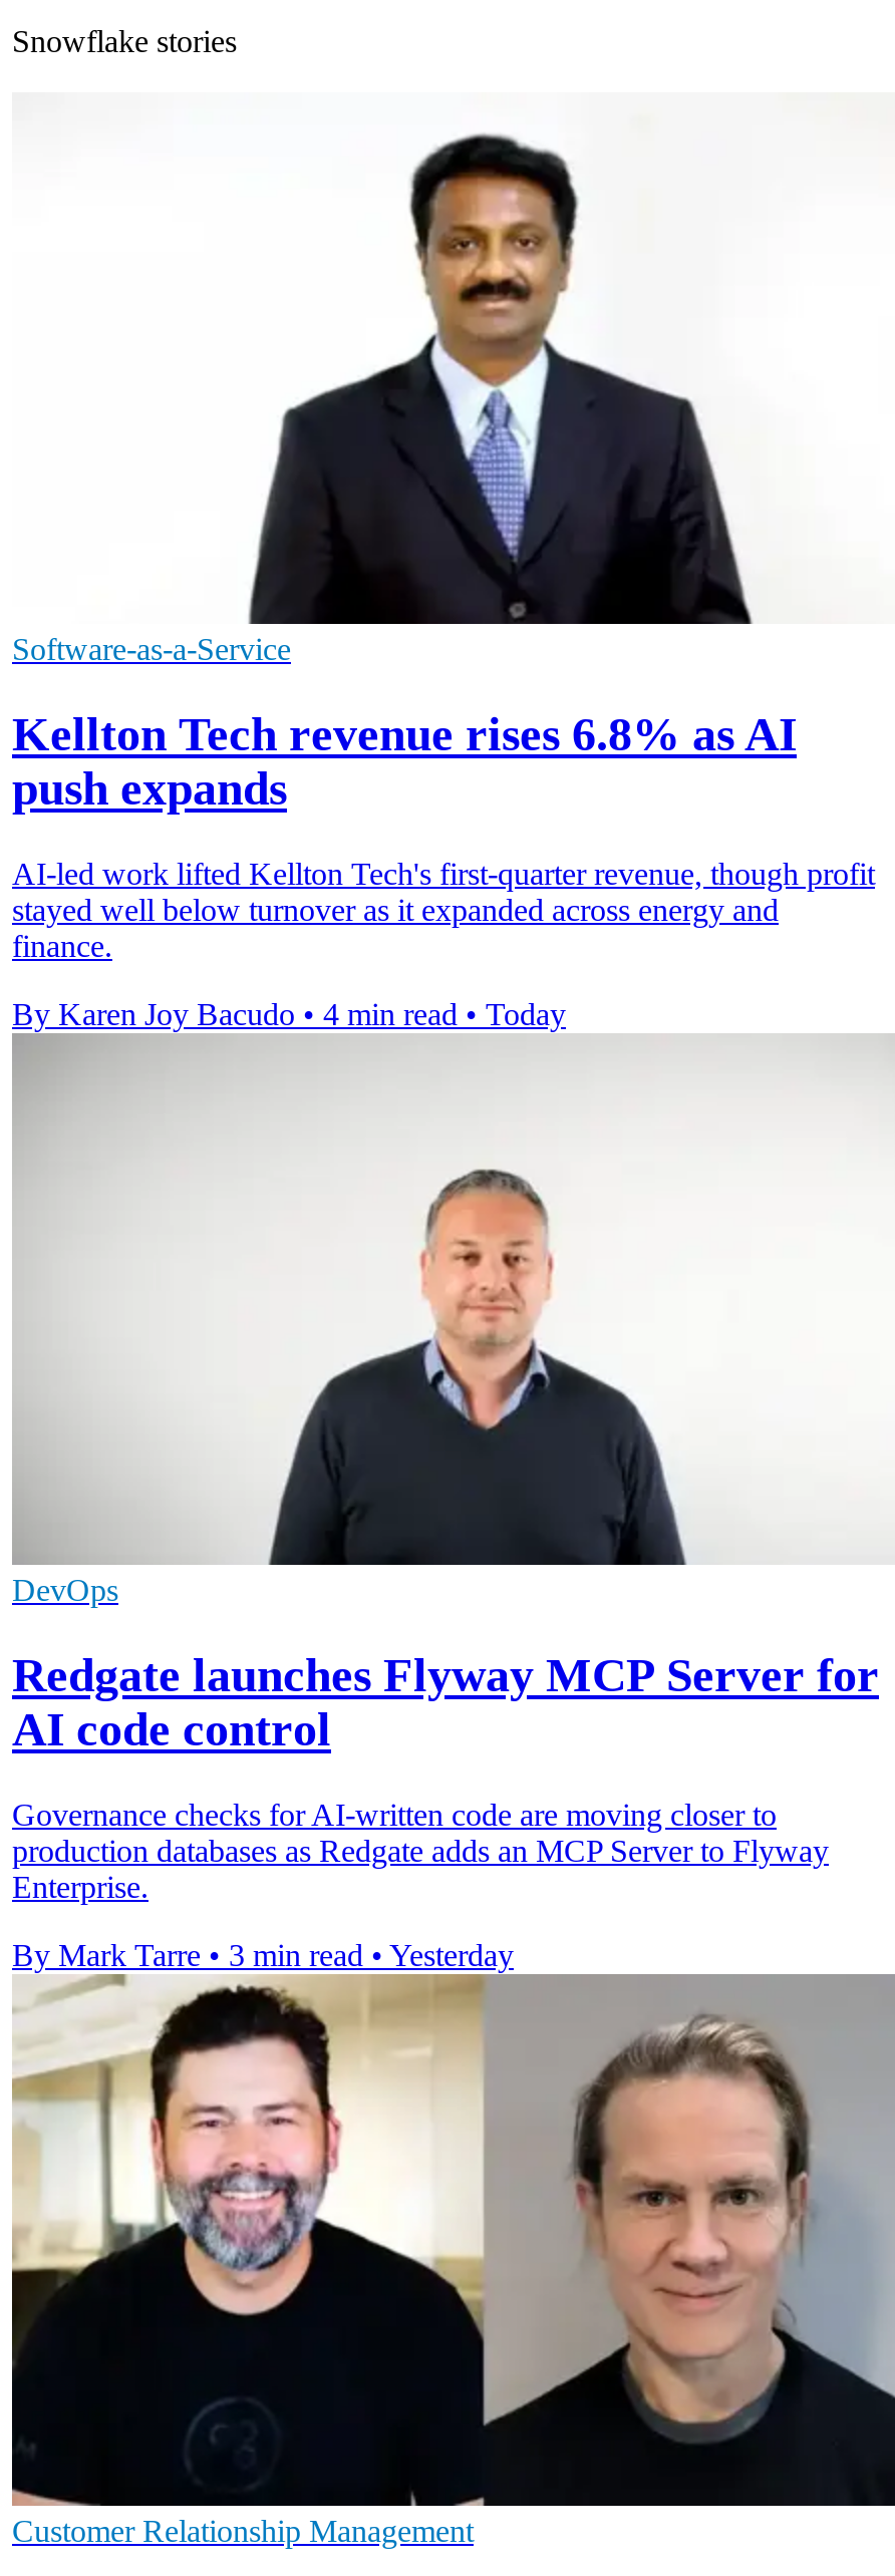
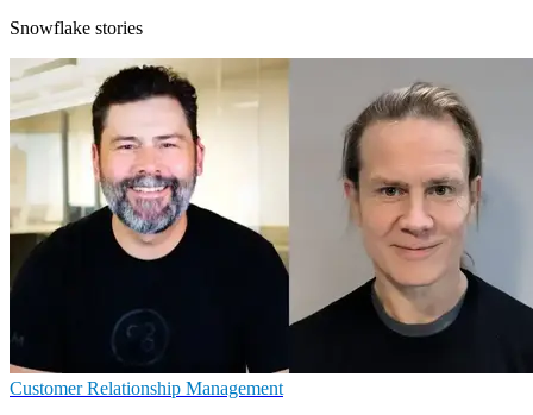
- [image]
- Software-as-a-Service
- Kellton Tech revenue rises 6.8% as AI
- push expands
- AI-led work lifted Kellton Tech's first-quarter revenue, though profit
- stayed well below turnover as it expanded across energy and
- finance.
- By Karen Joy Bacudo • 4 min read • Today

- [image]
- DevOps
- Redgate launches Flyway MCP Server for
- AI code control
- Governance checks for AI-written code are moving closer to
- production databases as Redgate adds an MCP Server to Flyway
- Enterprise.
- By Mark Tarre • 3 min read • Yesterday
